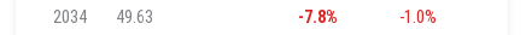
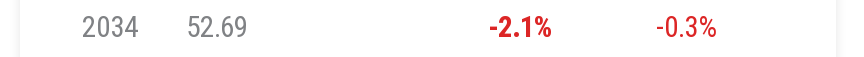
- 2034 49.63
+ 2034 52.69

- -7.8%
+ -2.1%

- -1.0%
+ -0.3%
